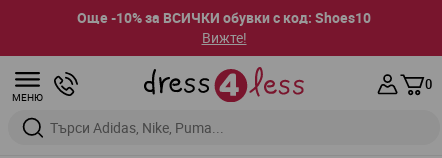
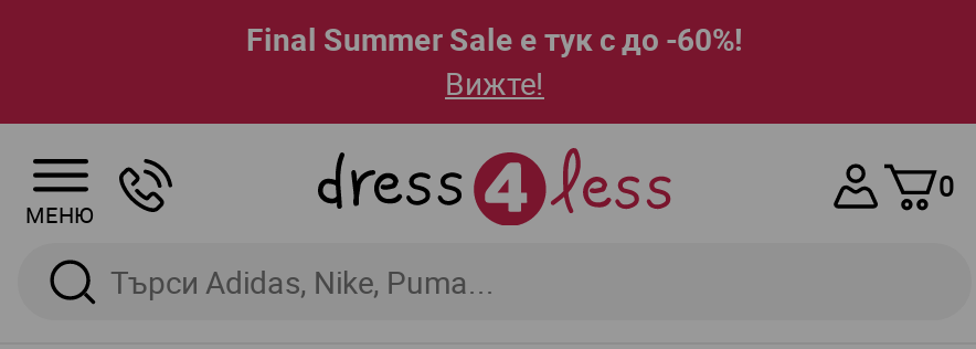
- Още -10% за ВСИЧКИ обувки с код: Shoes10
+ Final Summer Sale е тук с до -60%!
